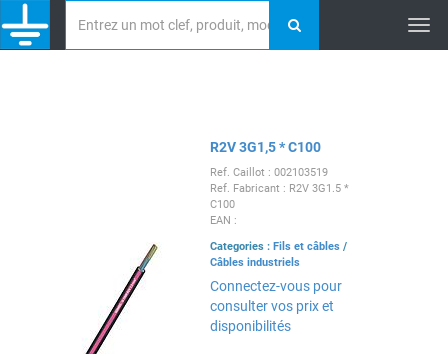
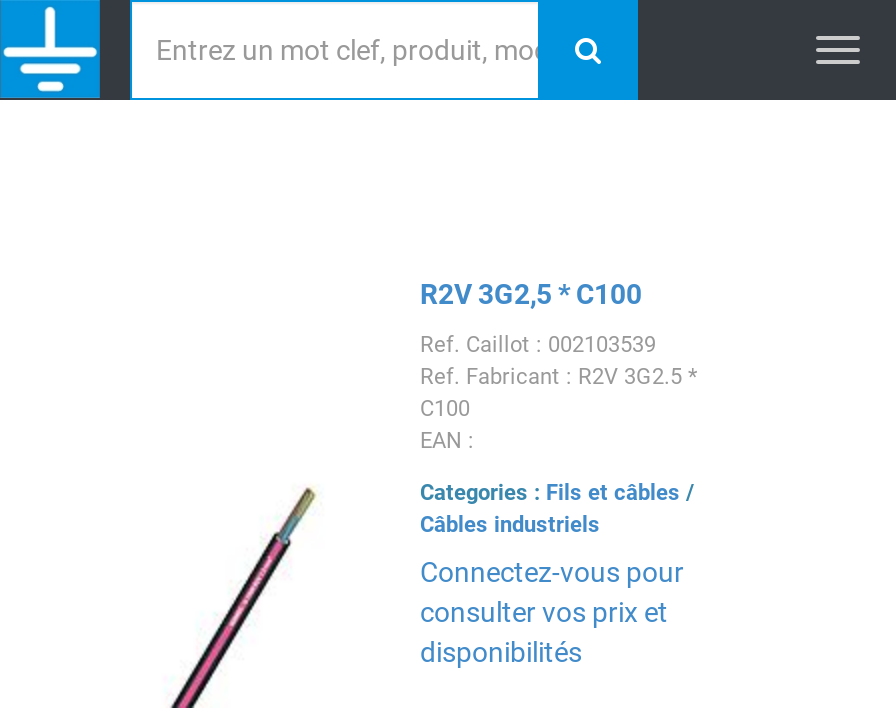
- R2V 3G1,5 * C100
+ R2V 3G2,5 * C100

- Ref. Caillot : 002103519
+ Ref. Caillot : 002103539

- Ref. Fabricant : R2V 3G1.5 *
+ Ref. Fabricant : R2V 3G2.5 *
